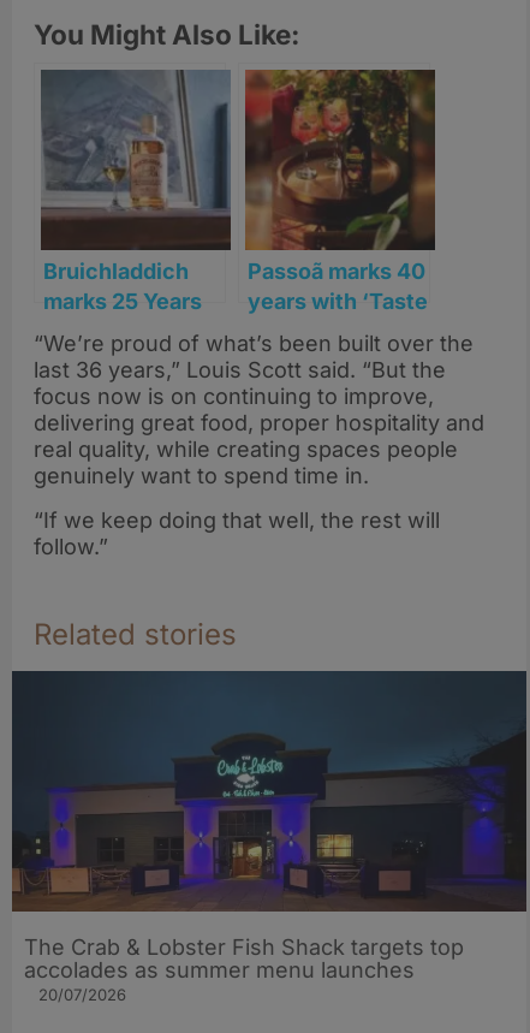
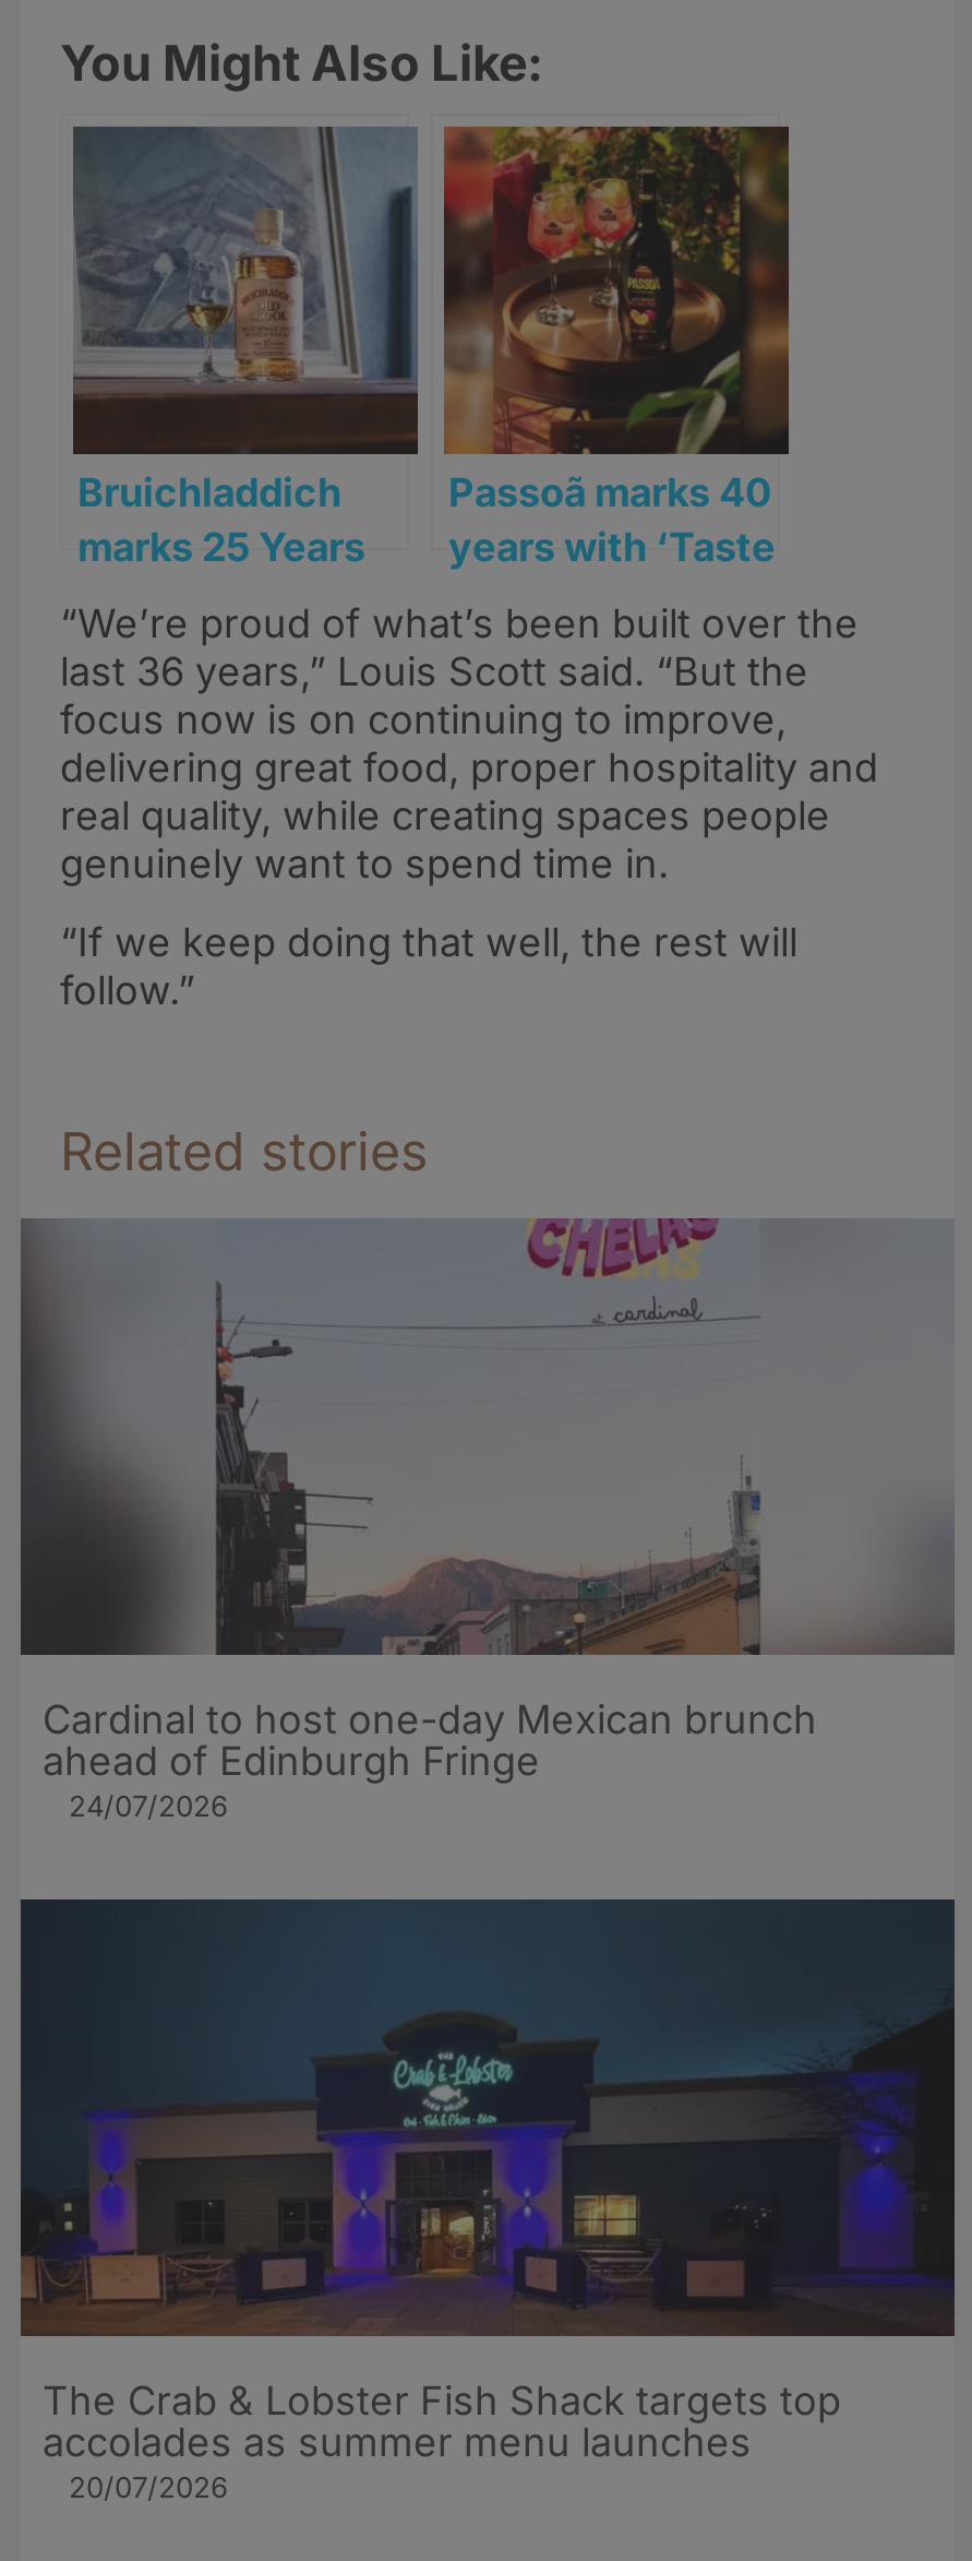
+ [image]
+ Cardinal to host one-day Mexican brunch
+ ahead of Edinburgh Fringe
+ 24/07/2026
